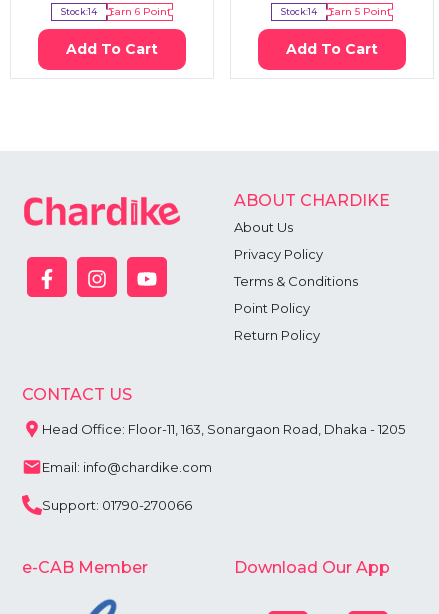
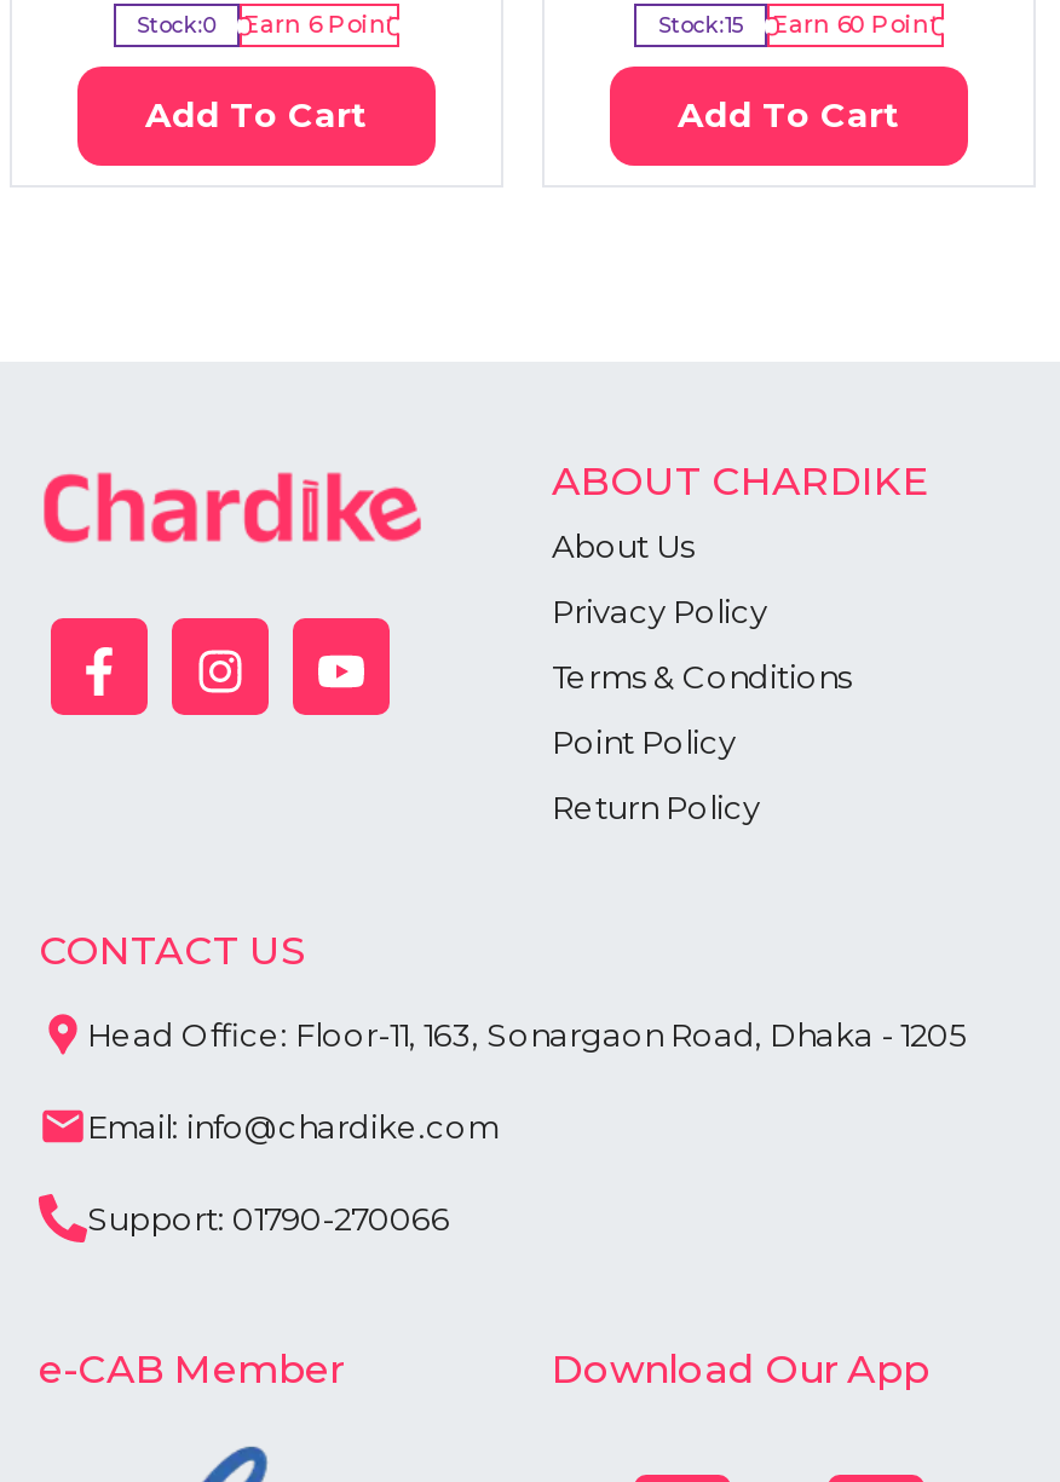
- Stock:14 Earn 6 Point
+ Stock:0 Earn 6 Point

- Stock:14
+ Stock:15

- Earn 5 Point
+ Earn 60 Point
